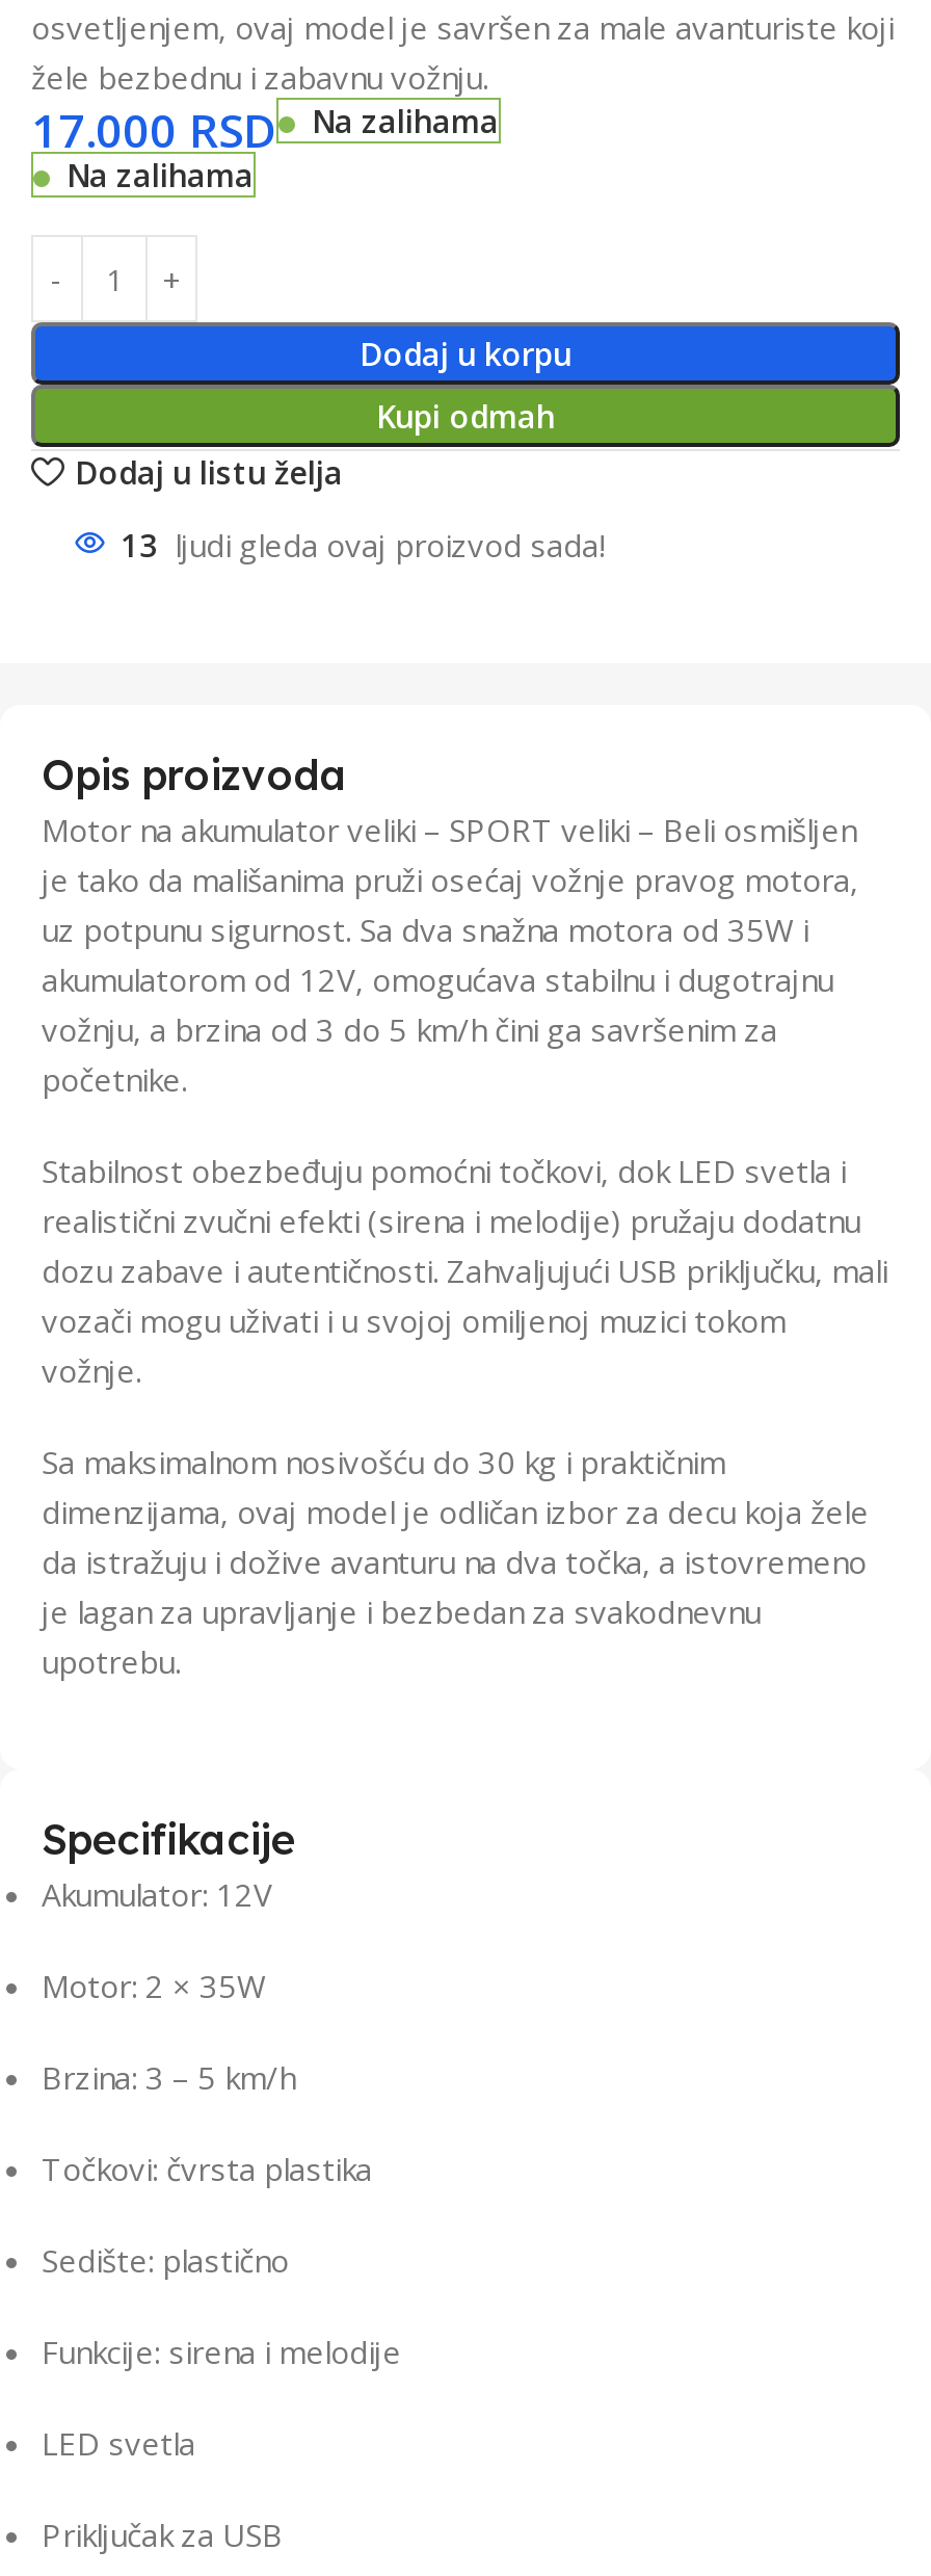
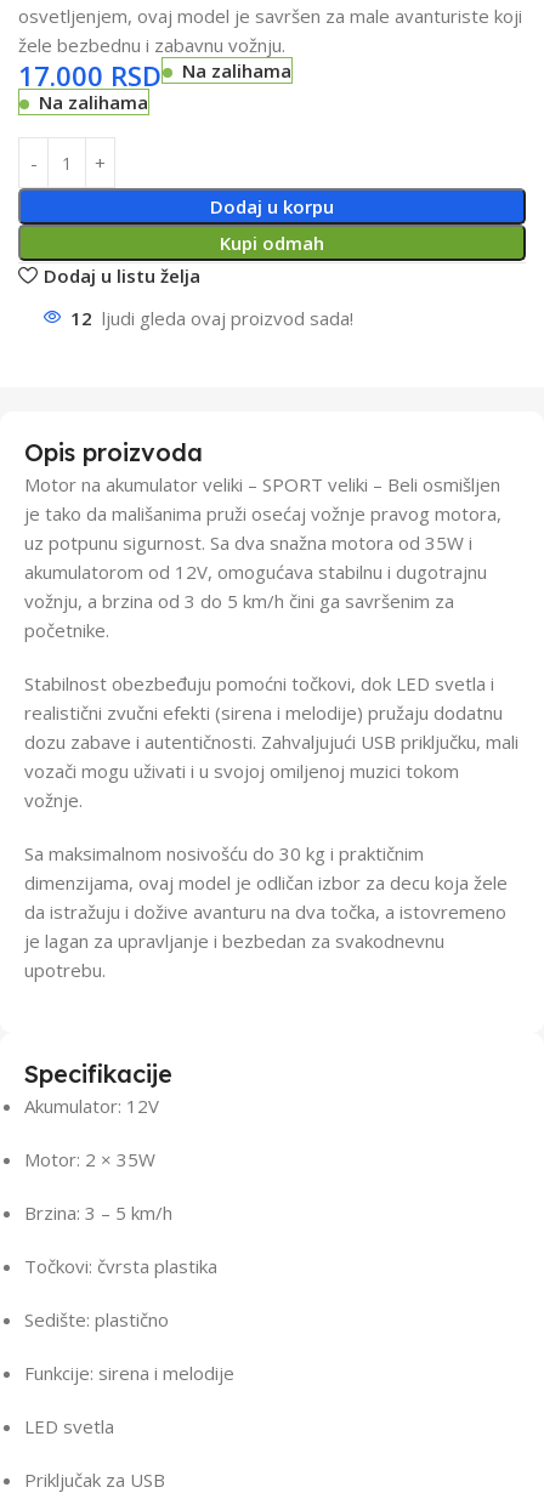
- 13 ljudi gleda ovaj proizvod sada!
+ 12 ljudi gleda ovaj proizvod sada!
